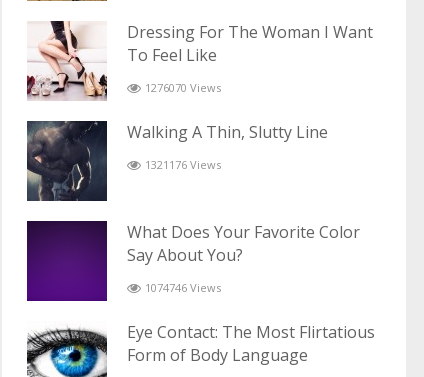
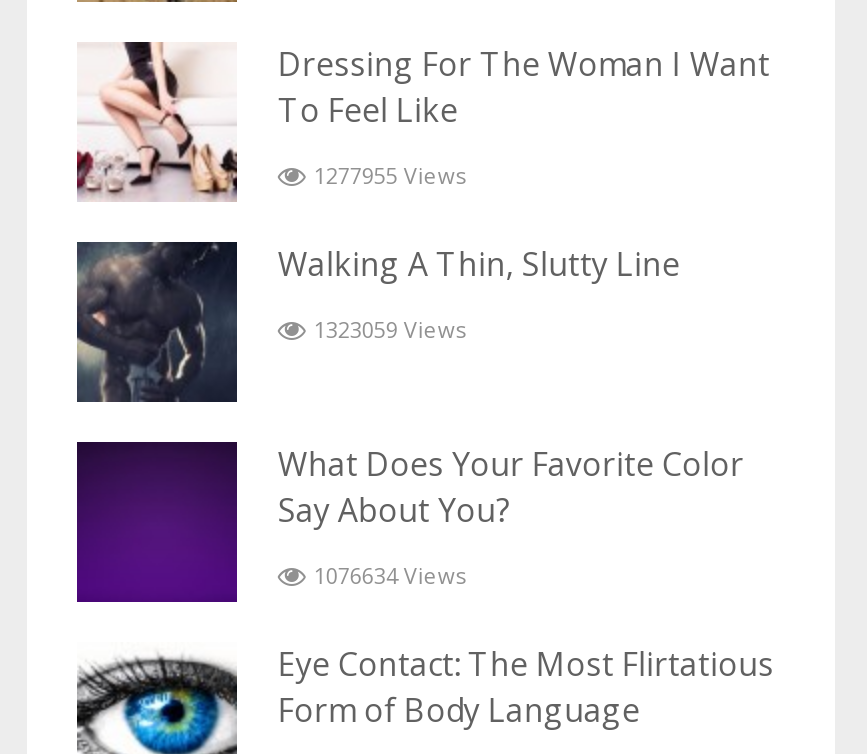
- 1276070 Views
+ 1277955 Views

- 1321176 Views
+ 1323059 Views

- 1074746 Views
+ 1076634 Views
